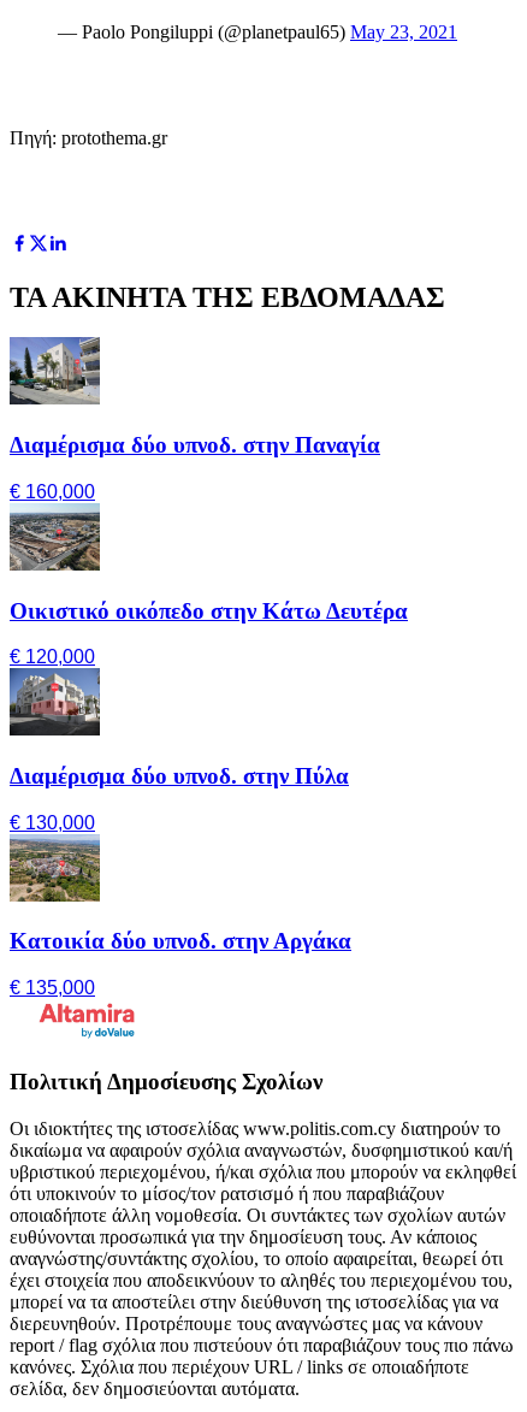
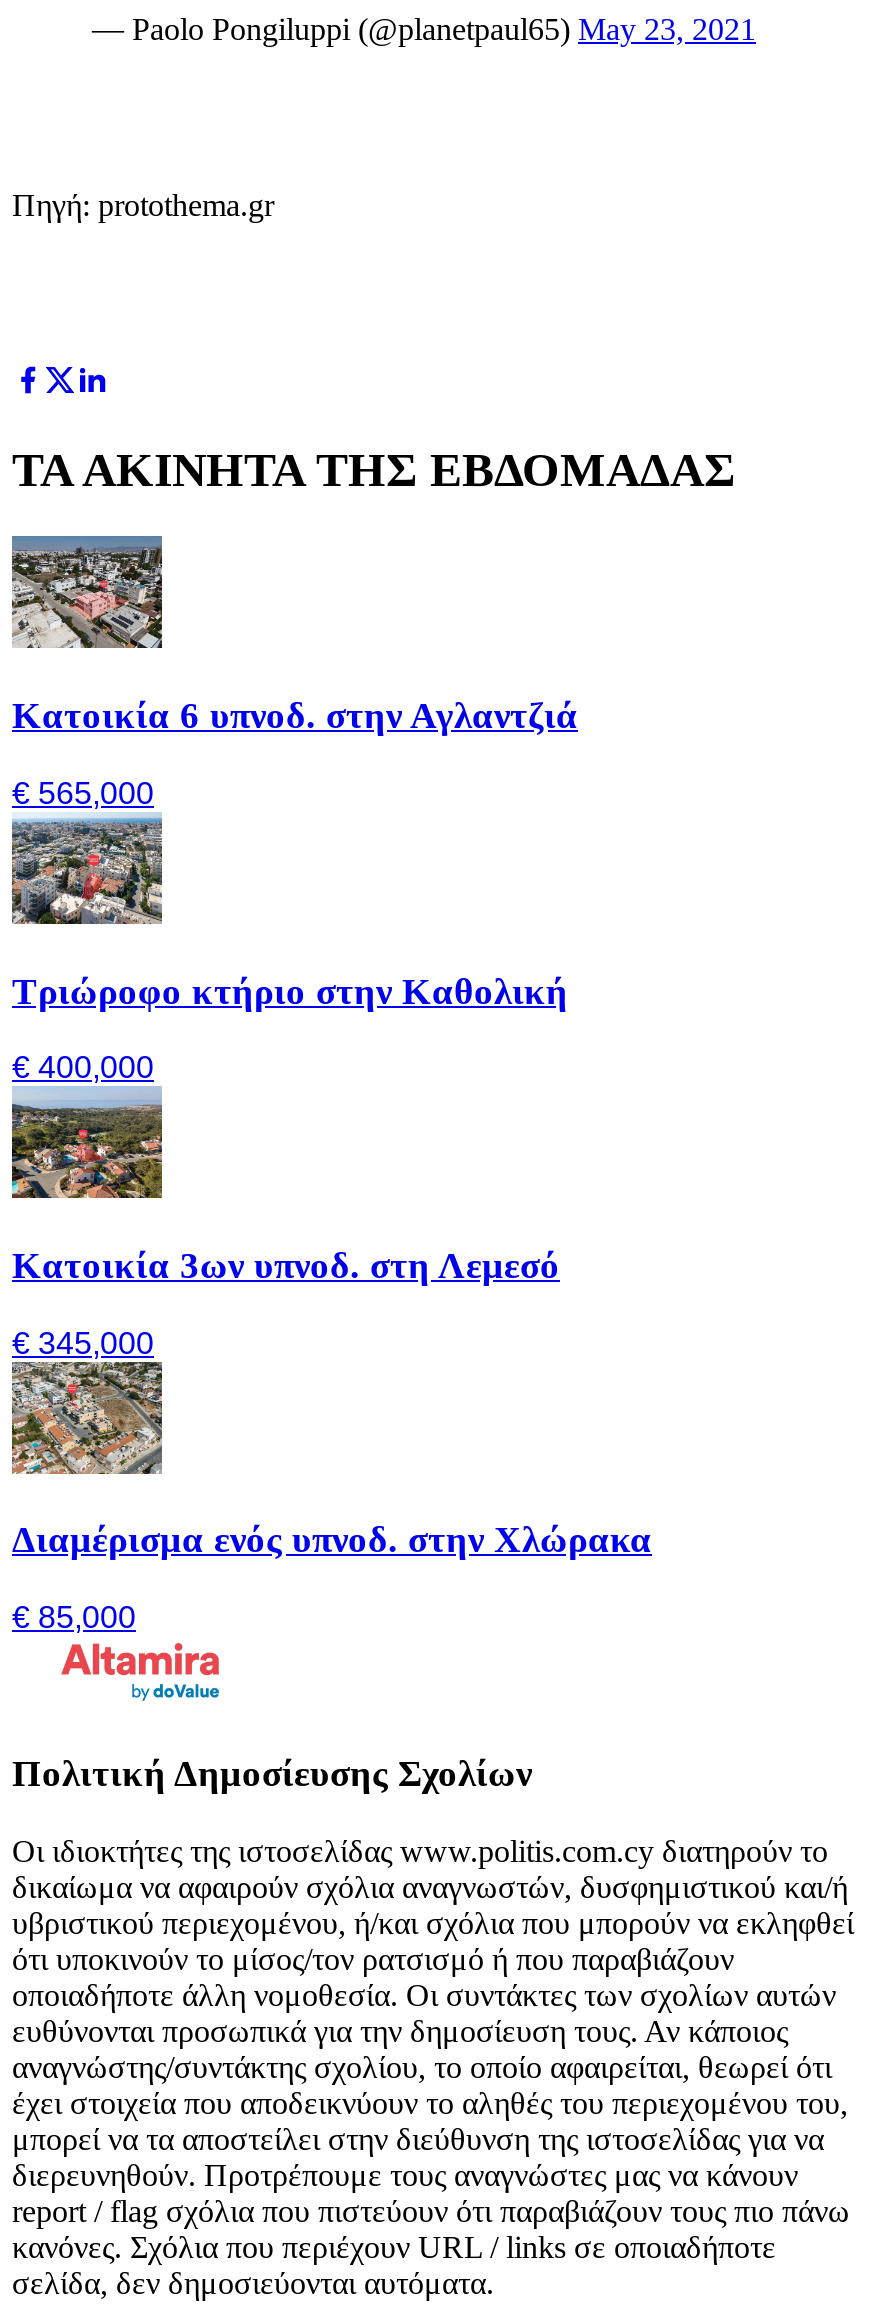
- [image]
- Διαμέρισμα δύο υπνοδ. στην Παναγία
+ [image]
+ Κατοικία 6 υπνοδ. στην Αγλαντζιά

- € 160,000
+ € 565,000

- [image]
- Οικιστικό οικόπεδο στην Κάτω Δευτέρα
+ [image]
+ Τριώροφο κτήριο στην Καθολική

- € 120,000
+ € 400,000

- [image]
- Διαμέρισμα δύο υπνοδ. στην Πύλα
+ [image]
+ Κατοικία 3ων υπνοδ. στη Λεμεσό

- € 130,000
+ € 345,000

- [image]
- Κατοικία δύο υπνοδ. στην Αργάκα
+ [image]
+ Διαμέρισμα ενός υπνοδ. στην Χλώρακα

- € 135,000
+ € 85,000
